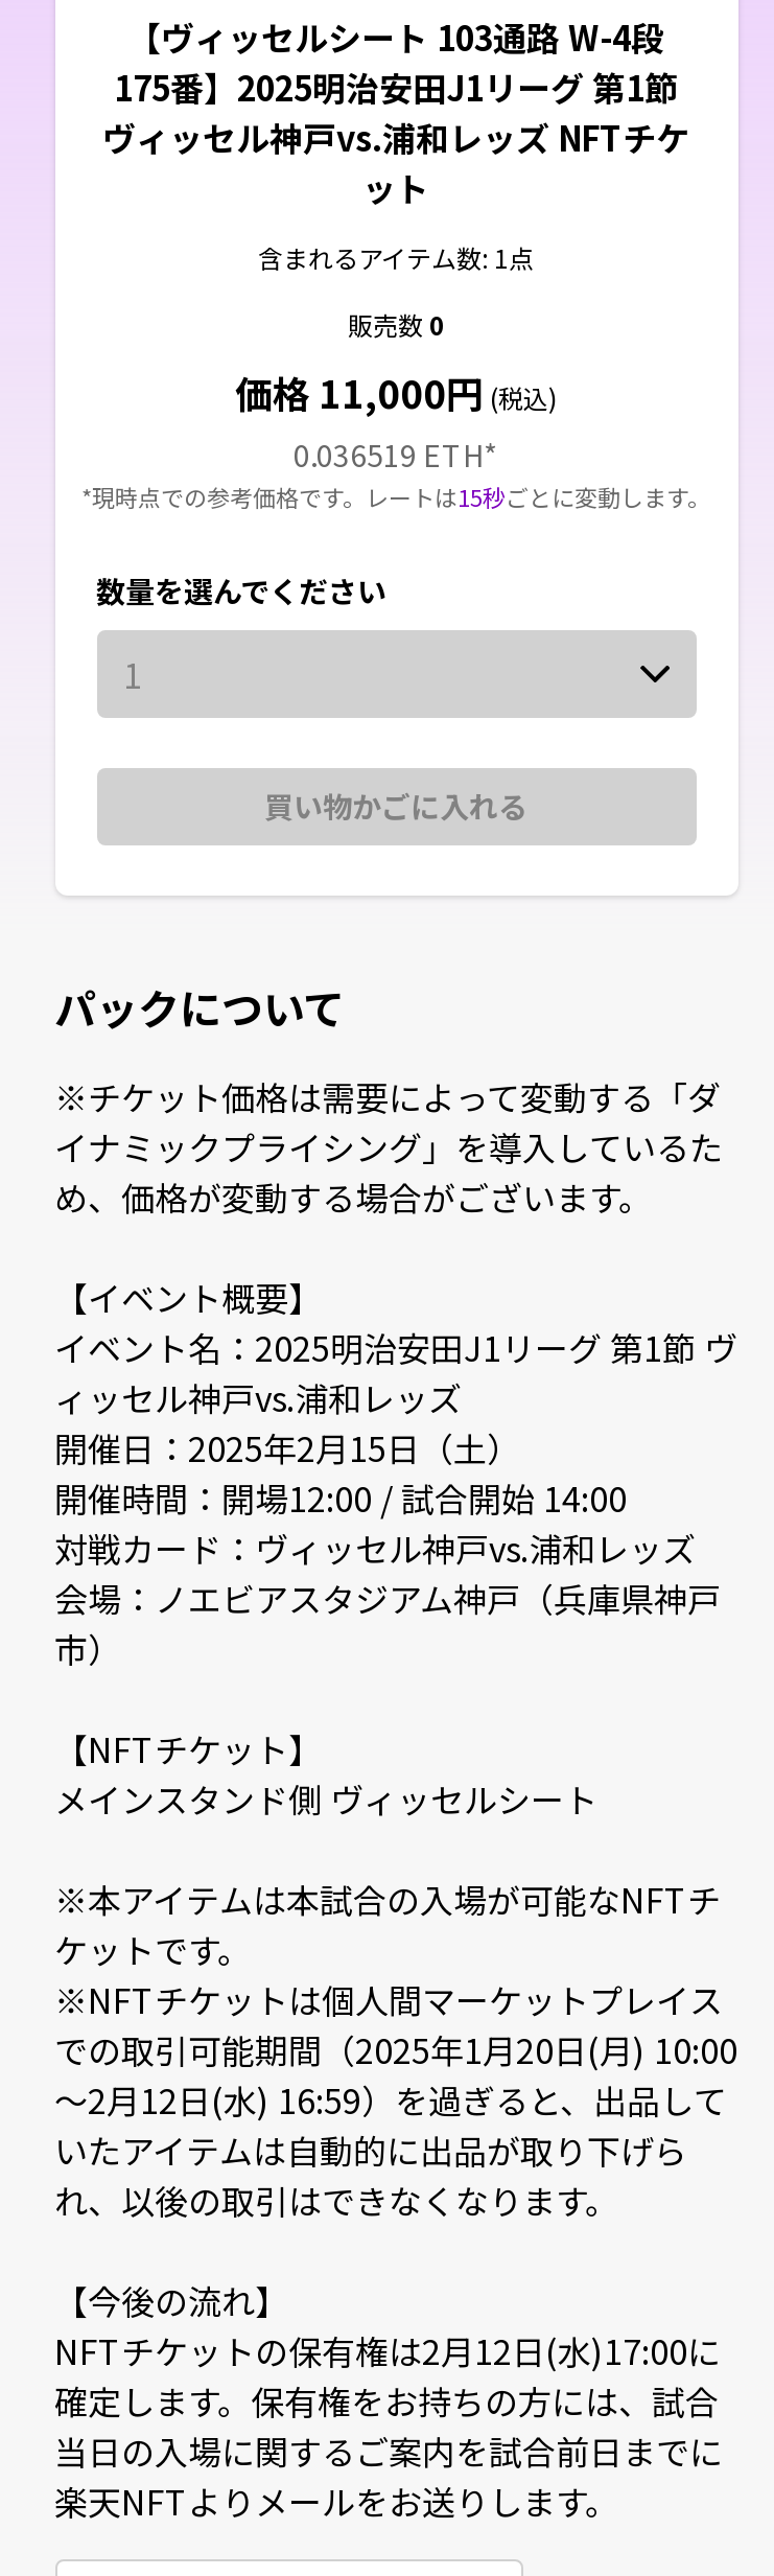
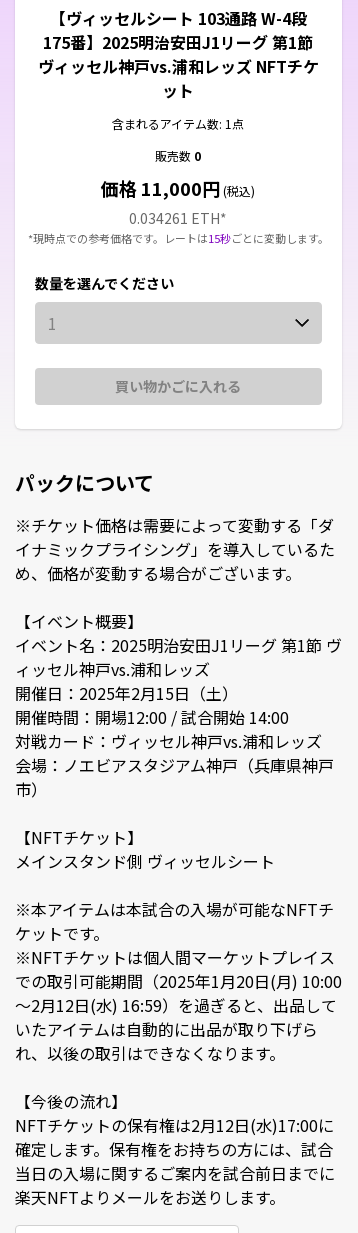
- 0.036519 ETH*
+ 0.034261 ETH*
